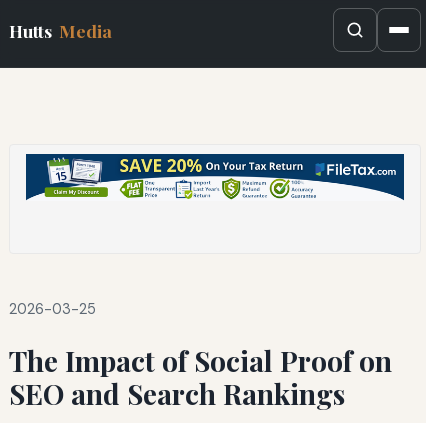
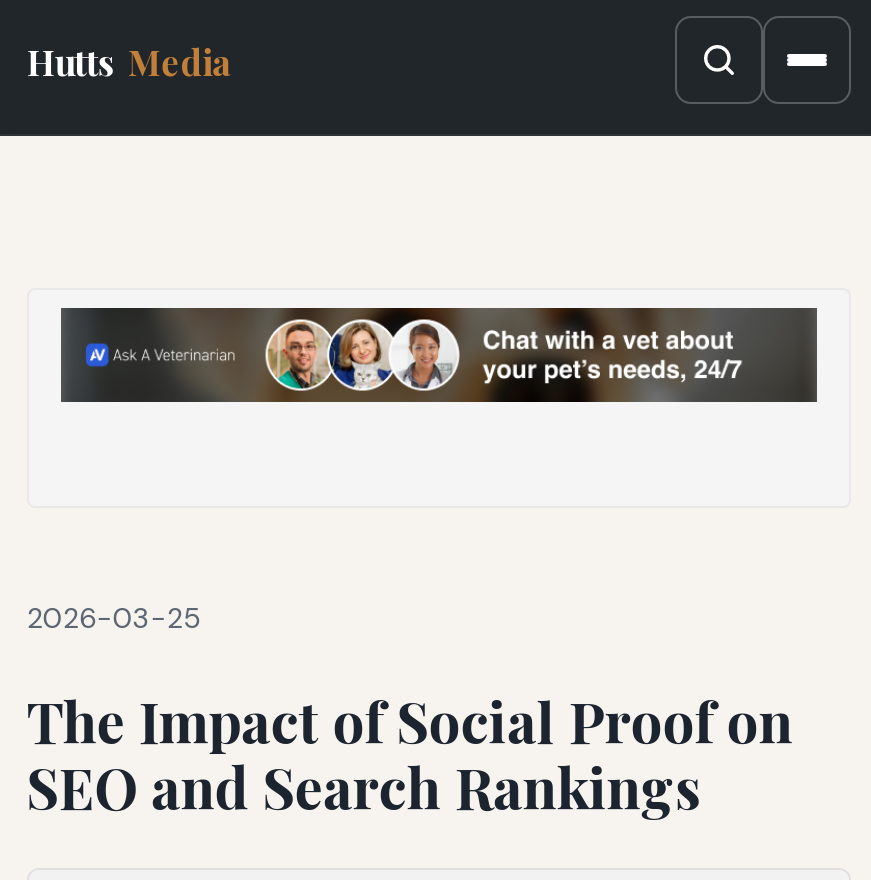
- [image]
+ [image]
